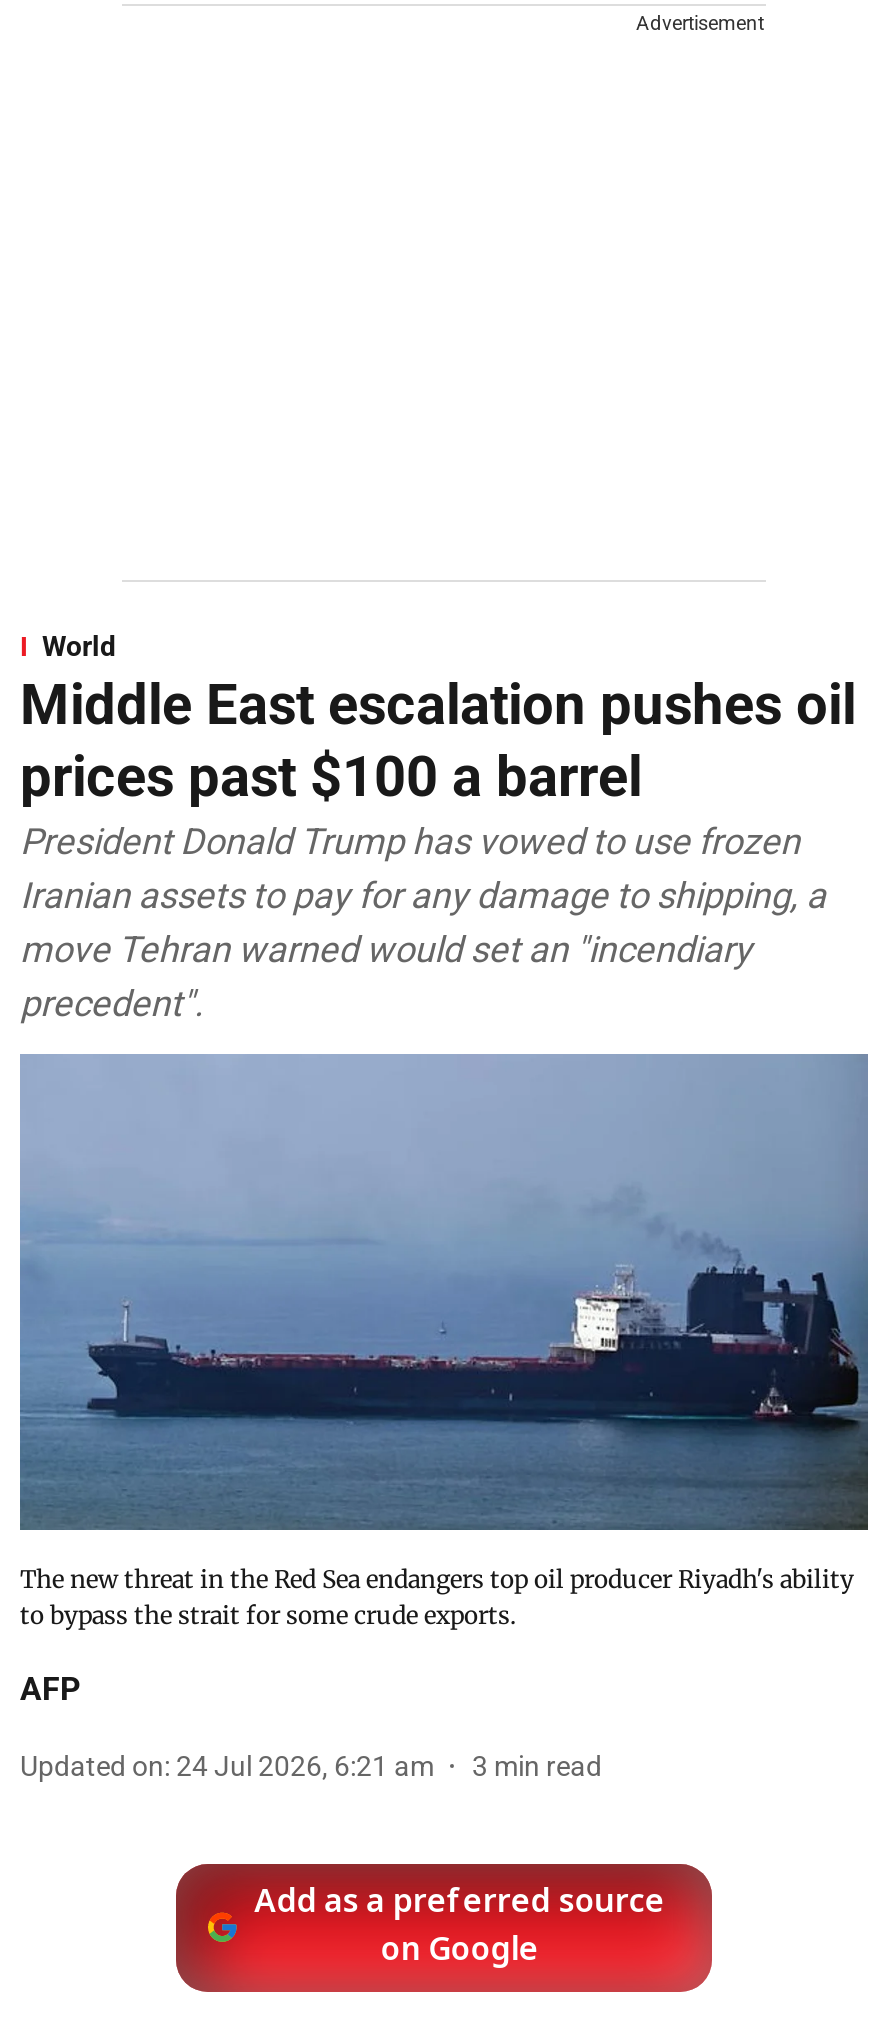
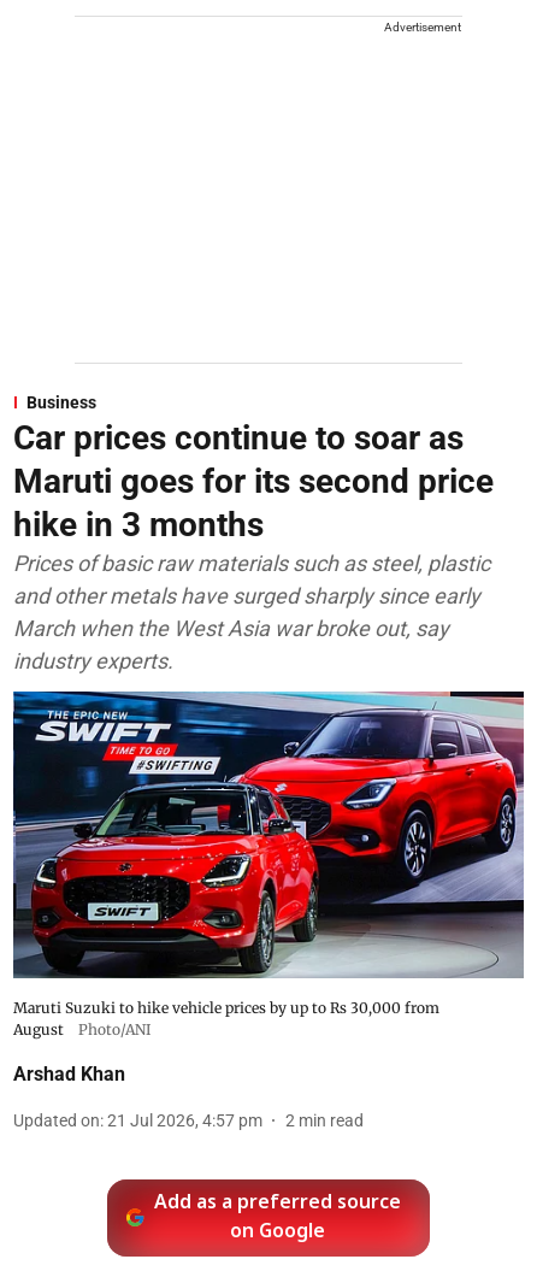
- World
- Middle East escalation pushes oil
- prices past $100 a barrel
- President Donald Trump has vowed to use frozen
- Iranian assets to pay for any damage to shipping, a
- move Tehran warned would set an "incendiary
- precedent".
+ Business
+ Car prices continue to soar as
+ Maruti goes for its second price
+ hike in 3 months
+ Prices of basic raw materials such as steel, plastic
+ and other metals have surged sharply since early
+ March when the West Asia war broke out, say
+ industry experts.

- [image]
+ [image]

- The new threat in the Red Sea endangers top oil producer Riyadh's ability
- to bypass the strait for some crude exports.
+ Maruti Suzuki to hike vehicle prices by up to Rs 30,000 from
+ August
+ Photo/ANI

- AFP
+ Arshad Khan

- Updated on: 24 Jul 2026, 6:21 am
- 3 min read
+ Updated on: 21 Jul 2026, 4:57 pm
+ 2 min read
